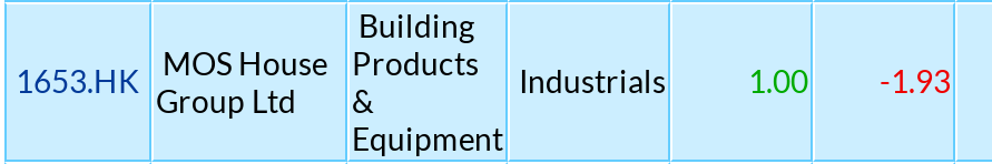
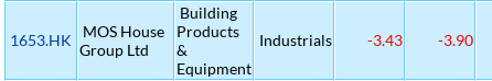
- 1.00
+ -3.43

- -1.93
+ -3.90
